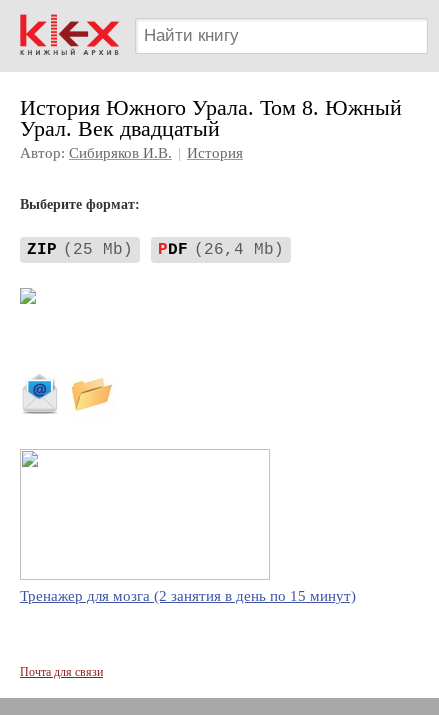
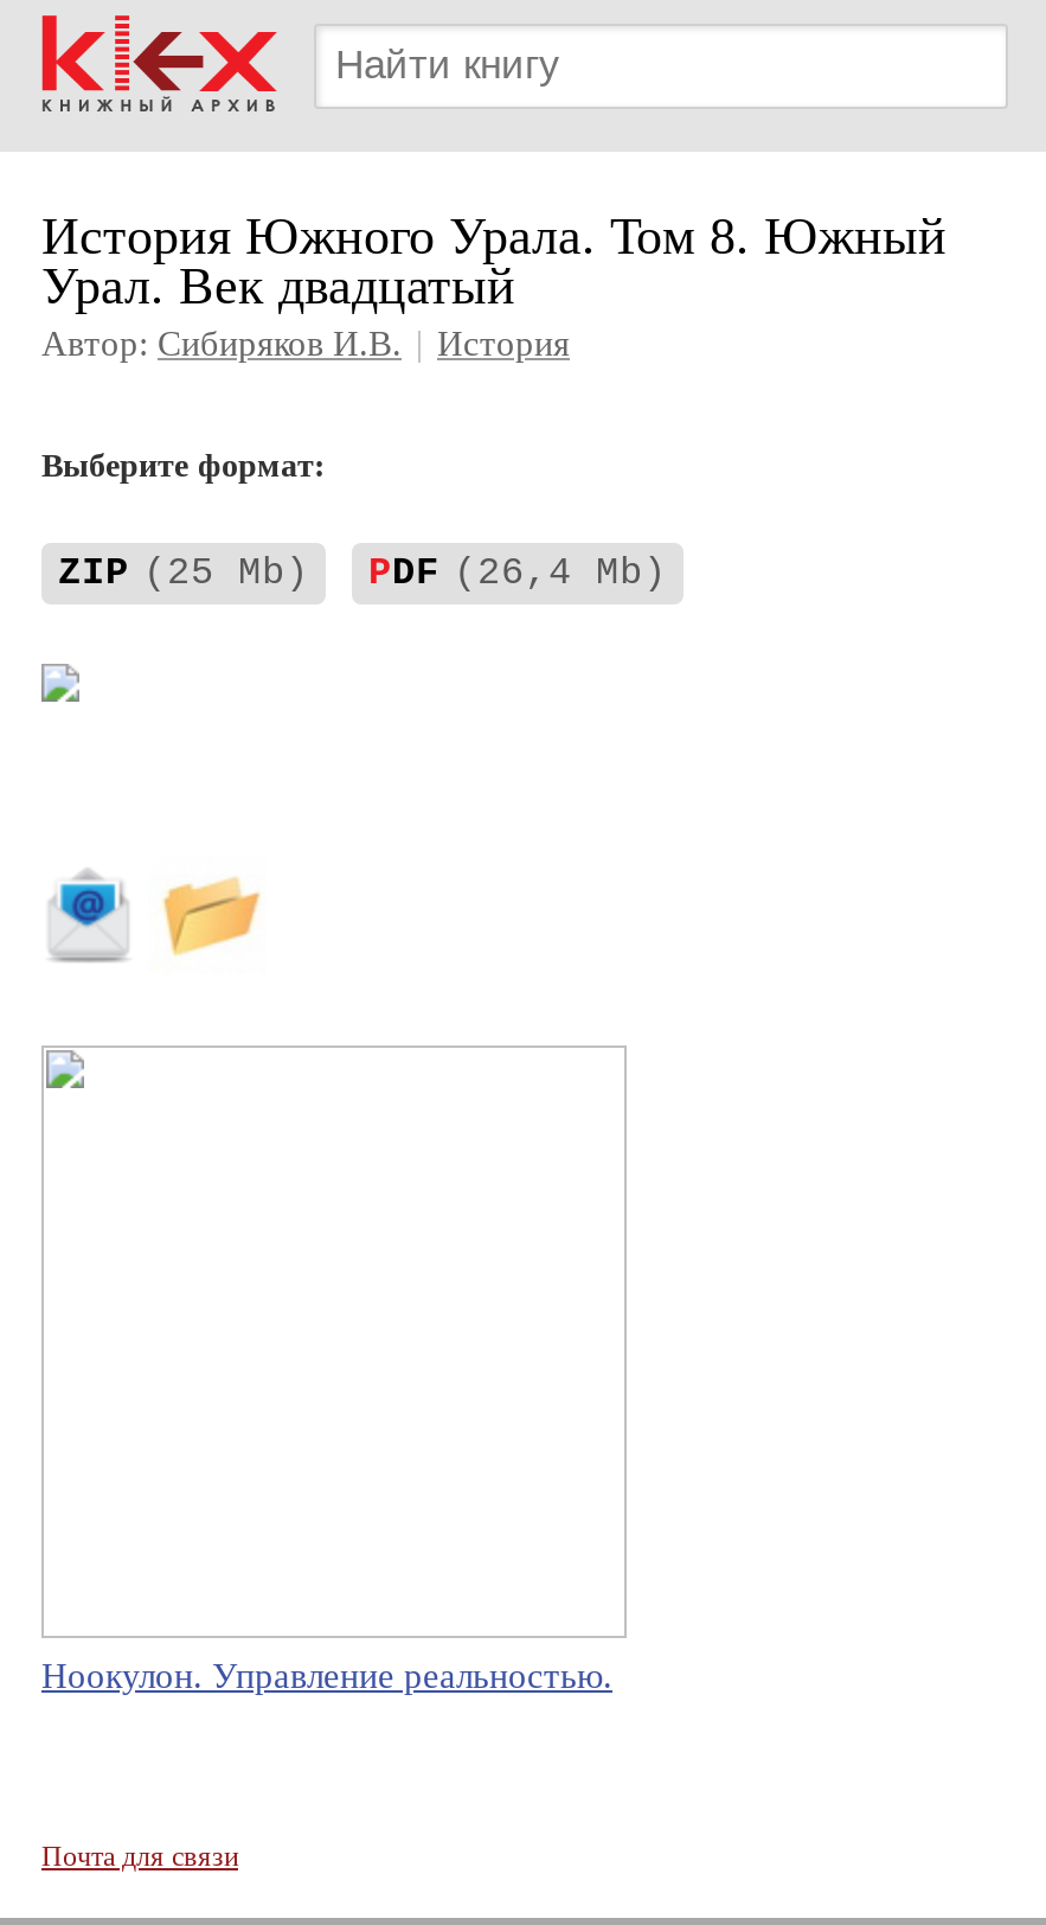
- Тренажер для мозга (2 занятия в день по 15 минут)
+ Ноокулон. Управление реальностью.
